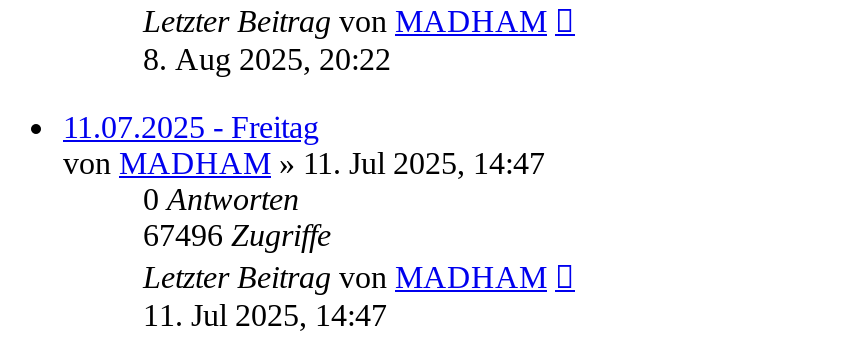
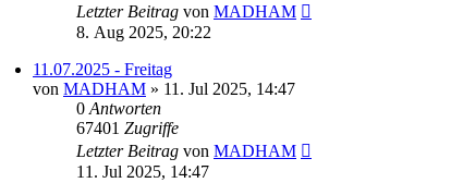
- 67496 Zugriffe
+ 67401 Zugriffe
